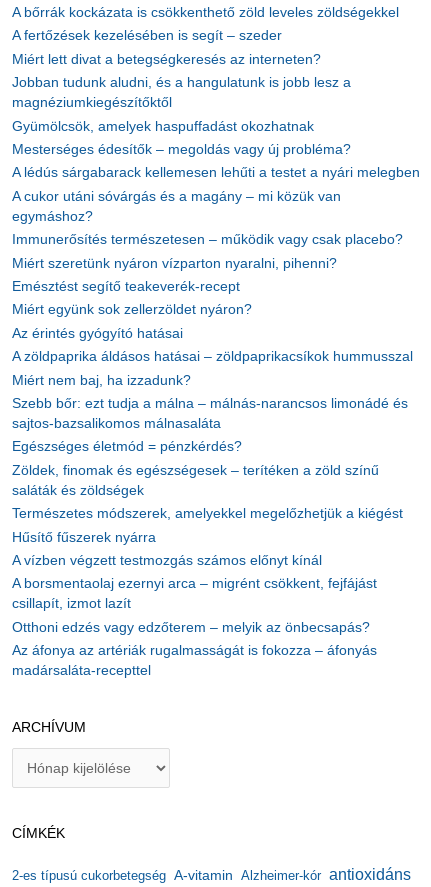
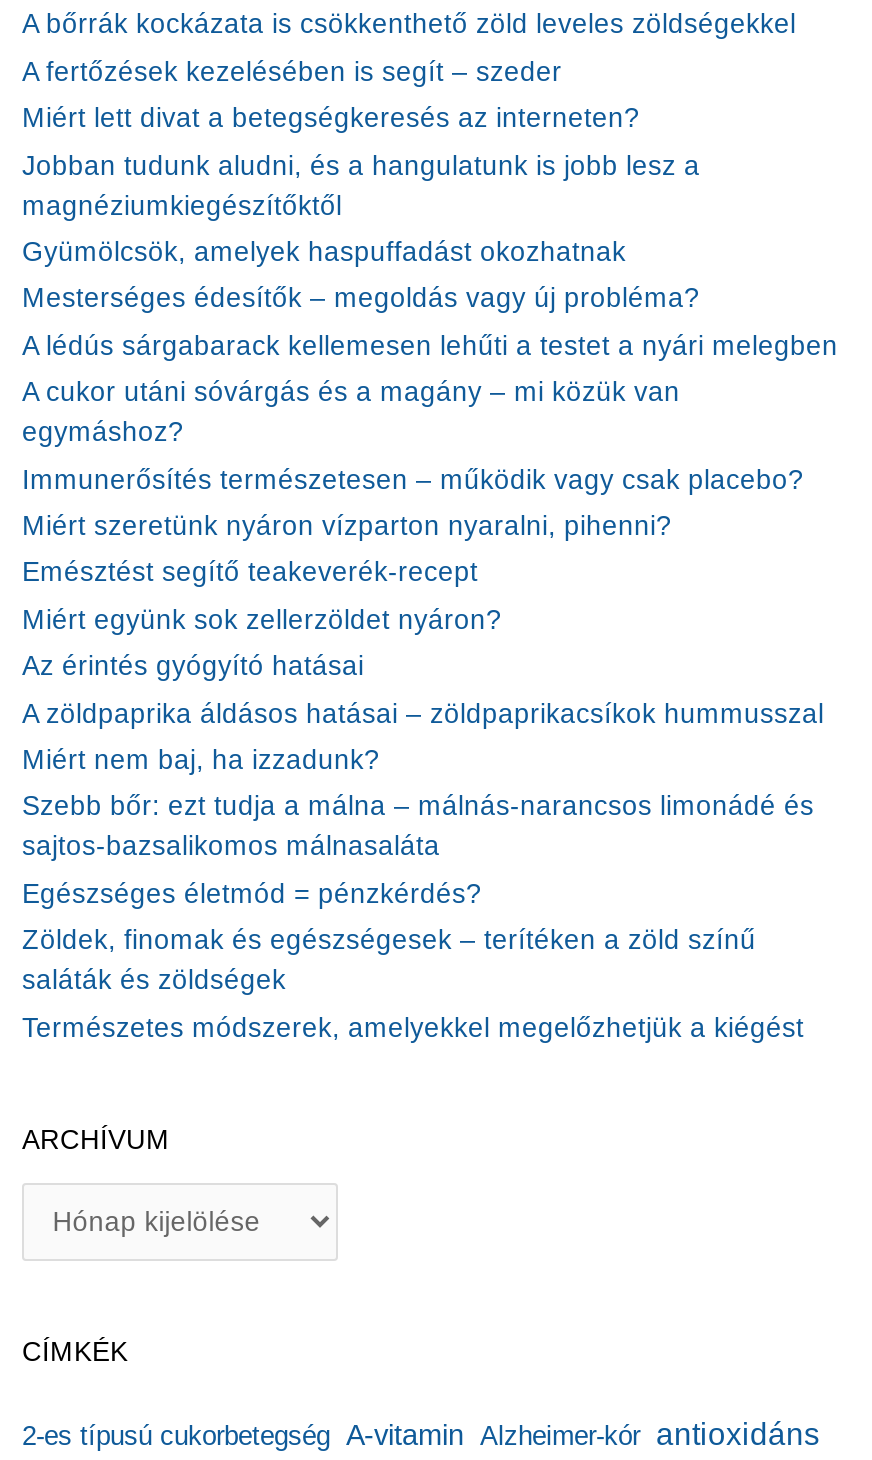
- Hűsítő fűszerek nyárra
- A vízben végzett testmozgás számos előnyt kínál
- A borsmentaolaj ezernyi arca – migrént csökkent, fejfájást
- csillapít, izmot lazít
- Otthoni edzés vagy edzőterem – melyik az önbecsapás?
- Az áfonya az artériák rugalmasságát is fokozza – áfonyás
- madársaláta-recepttel
